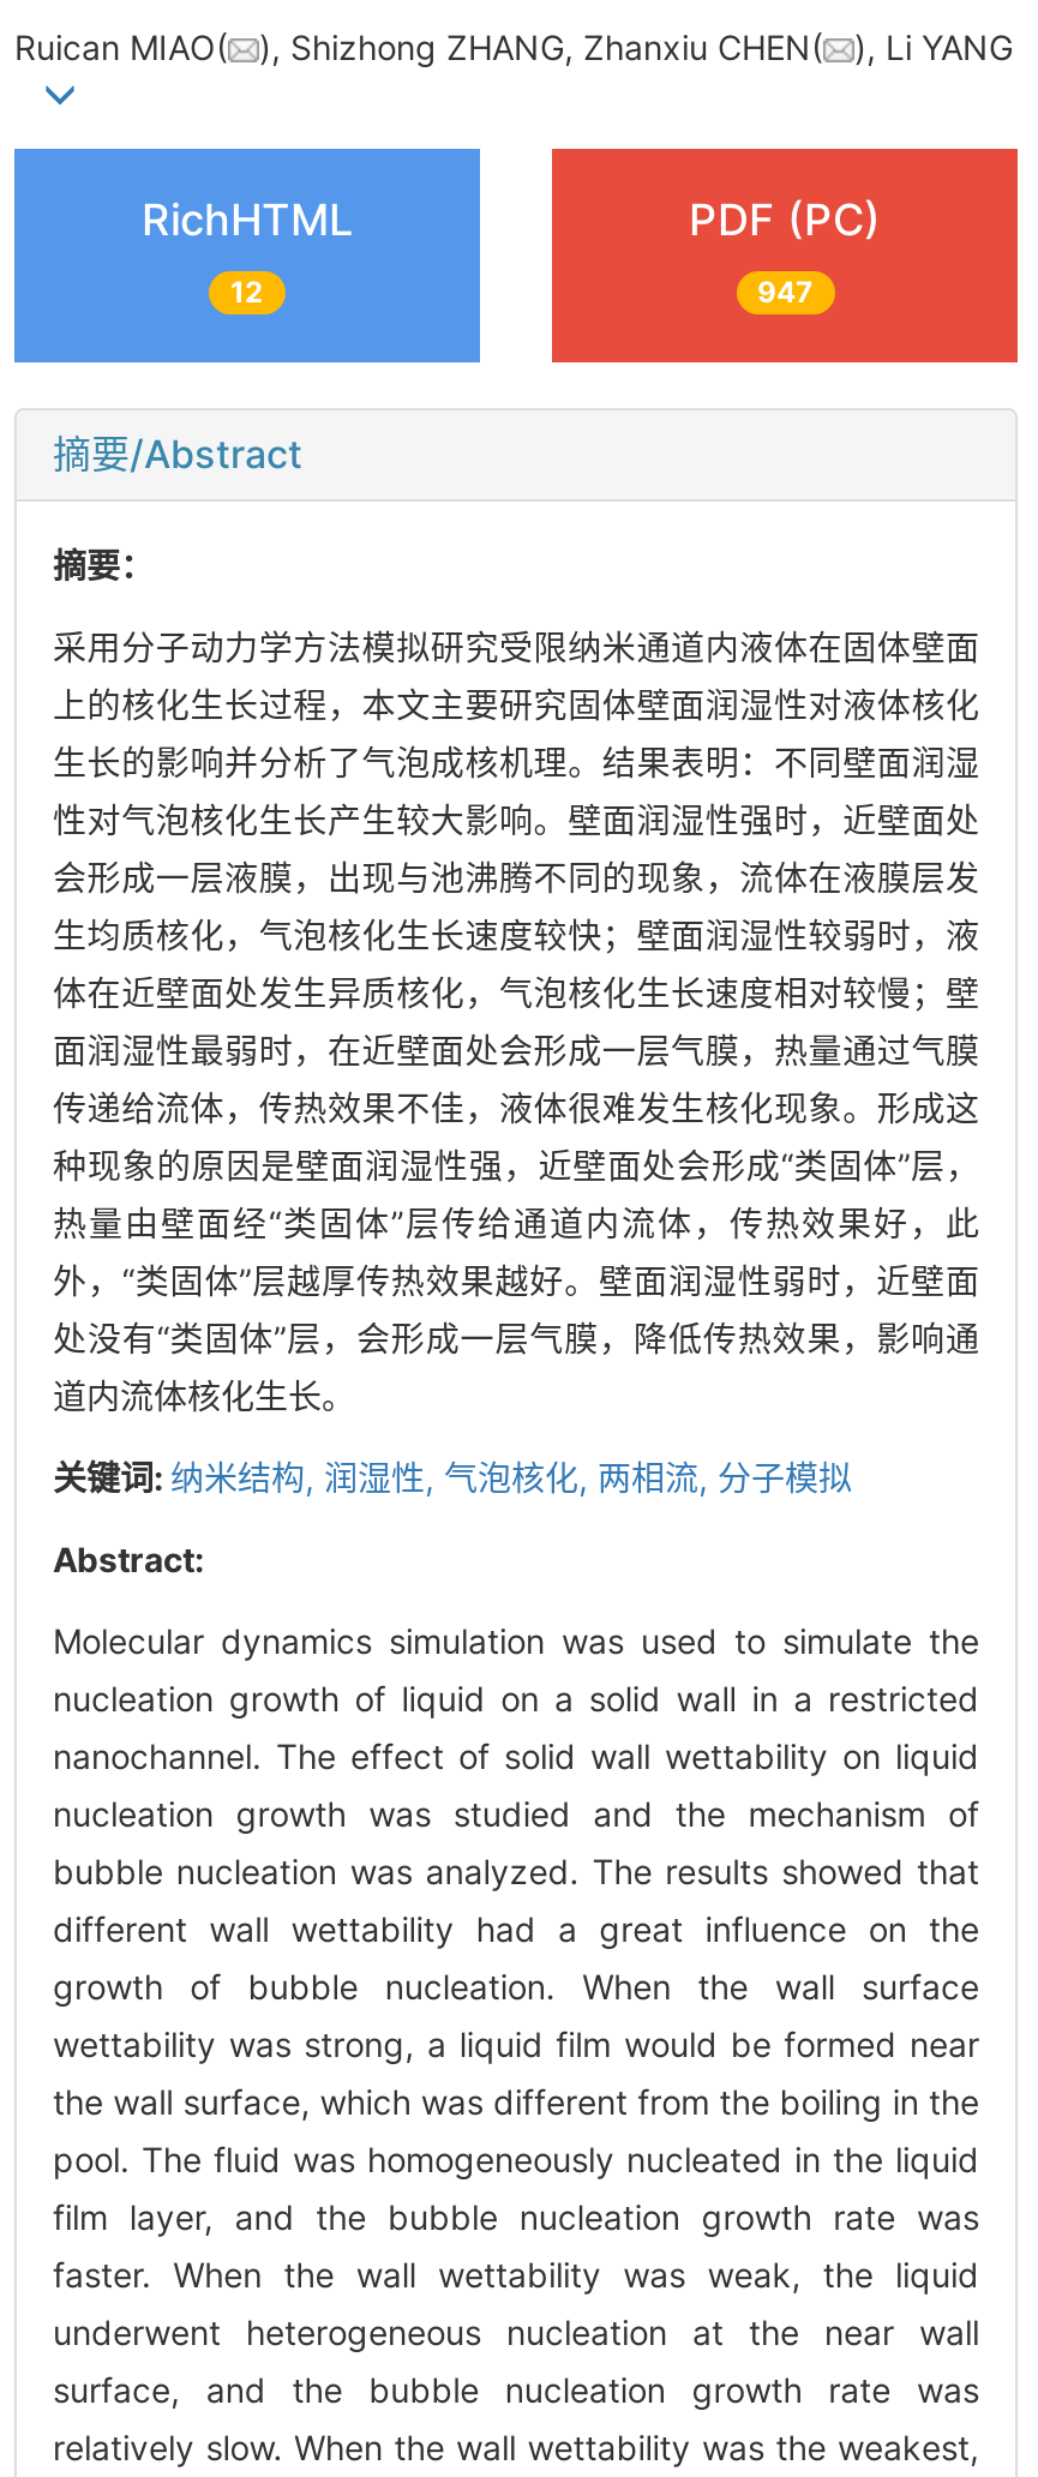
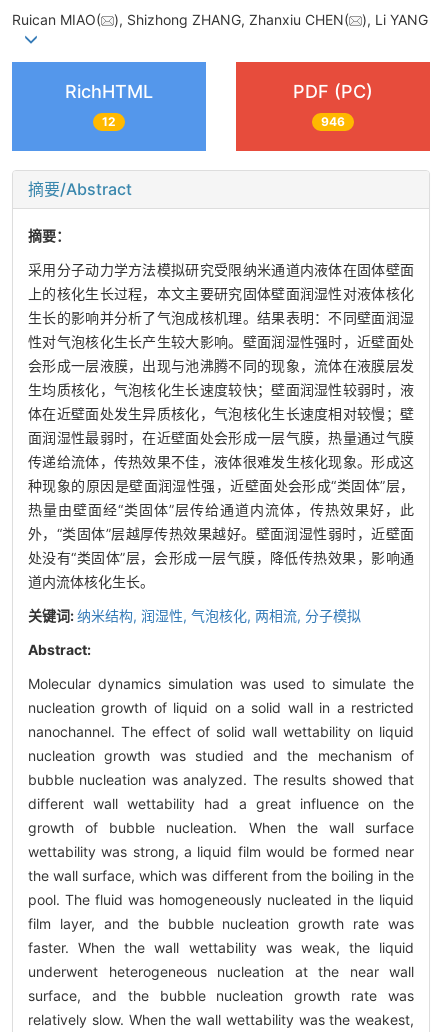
- 947
+ 946
